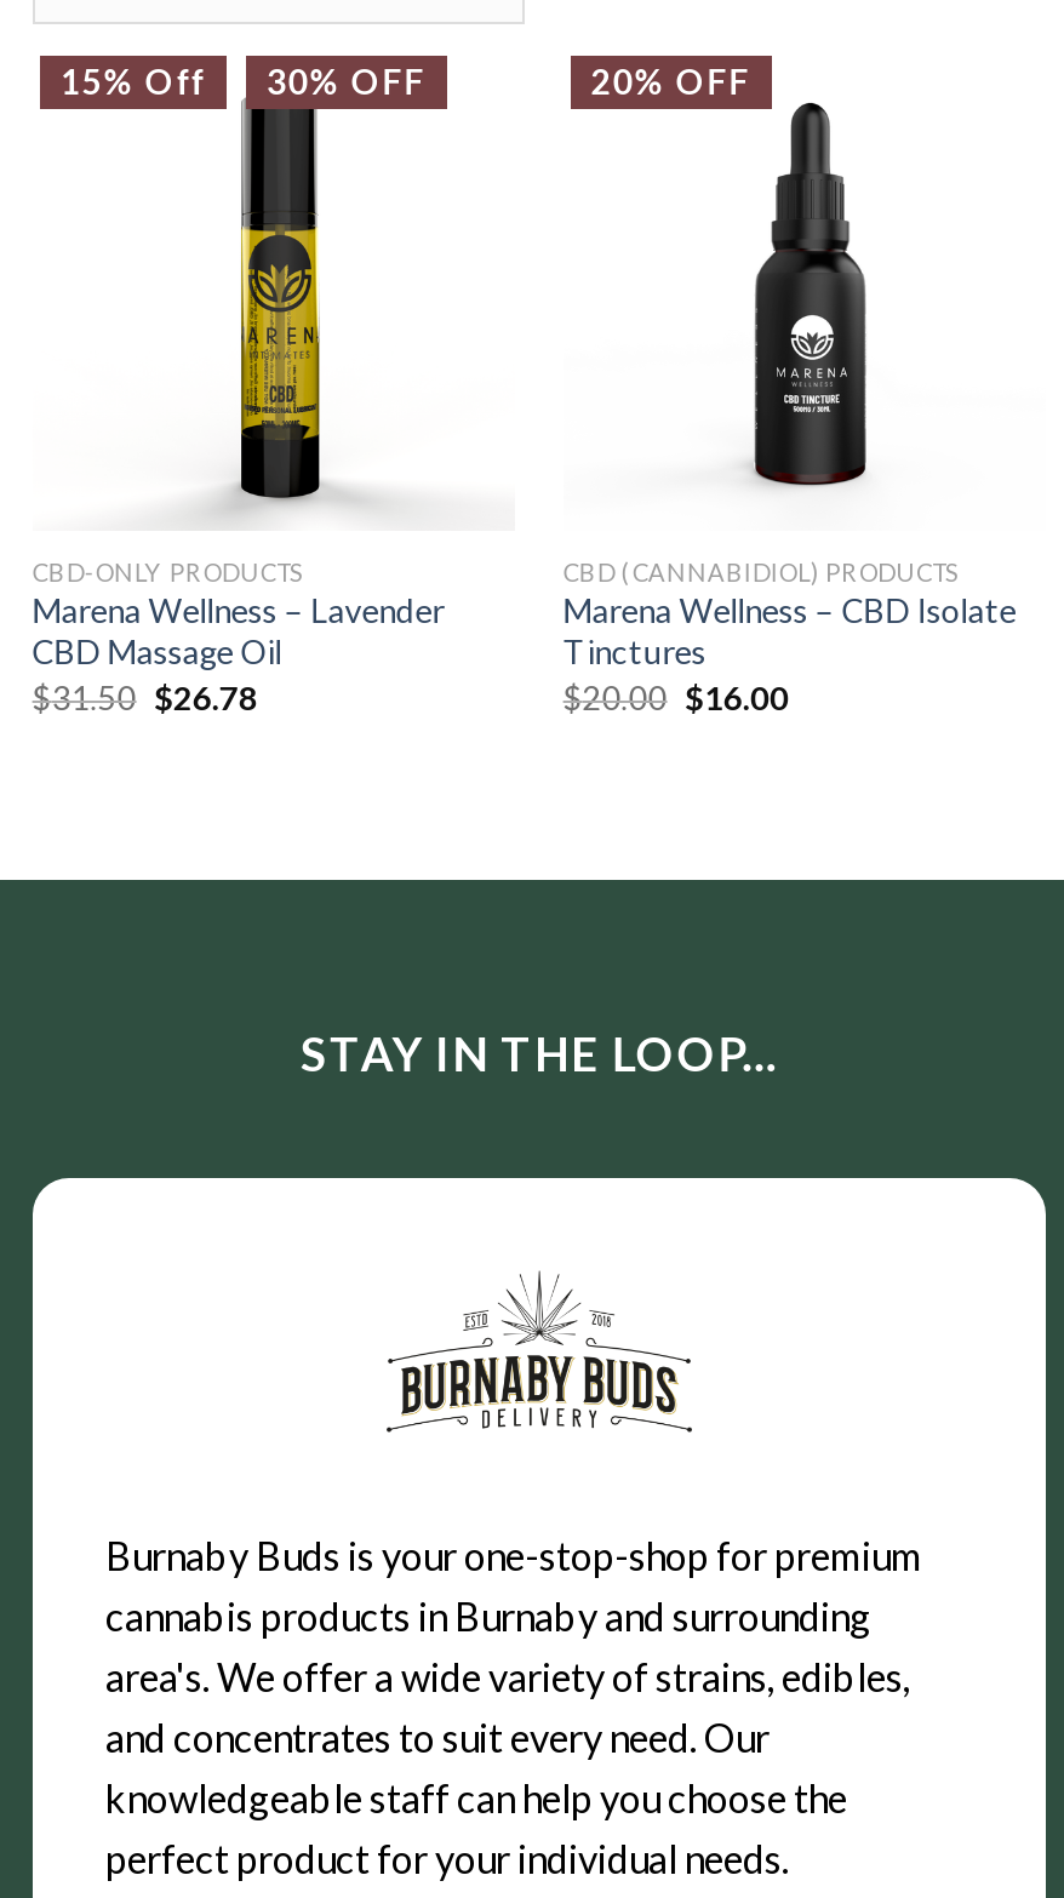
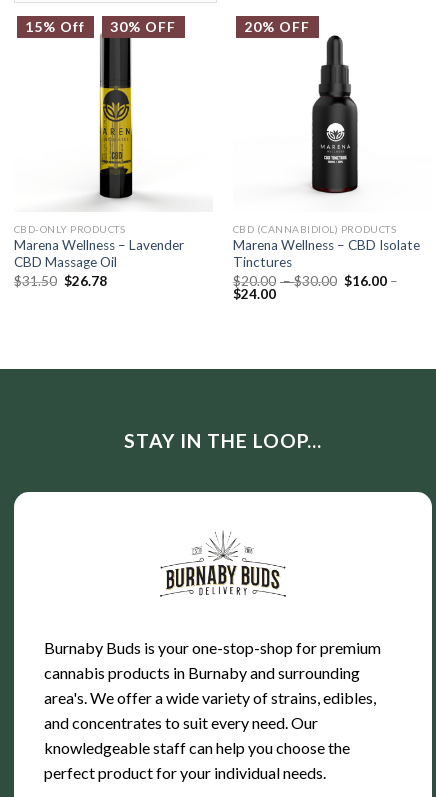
- $20.00 $16.00
+ $20.00 –$30.00 $16.00 –
+ $24.00
